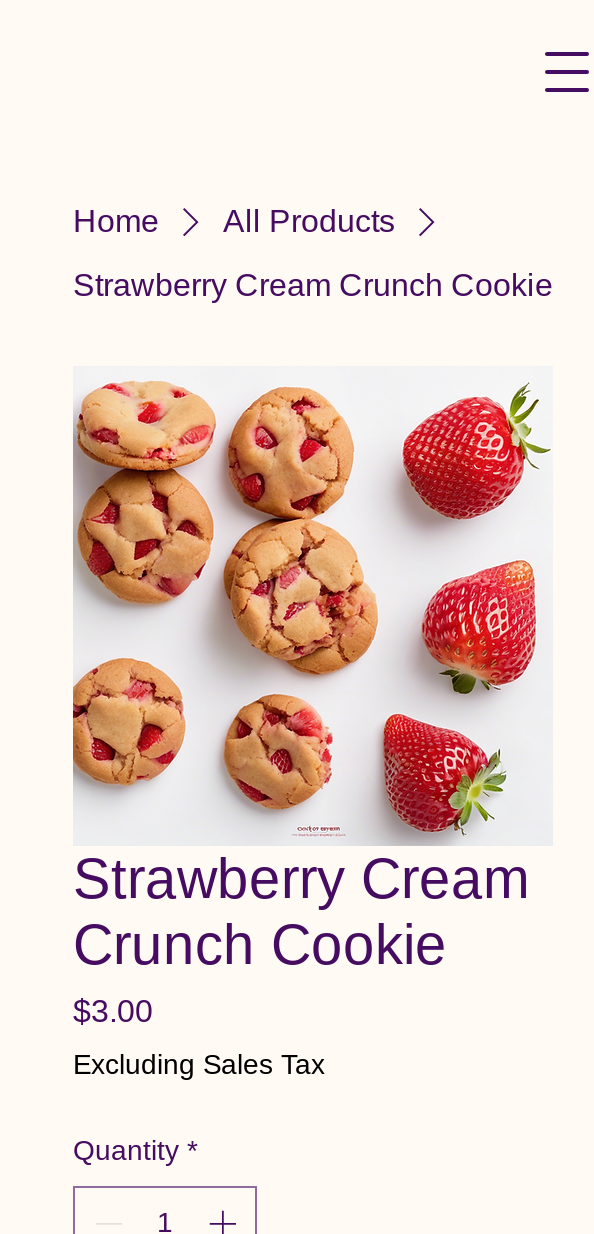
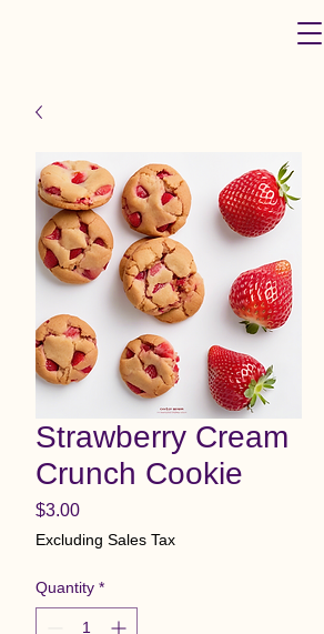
- Home
- All Products
- Strawberry Cream Crunch Cookie
